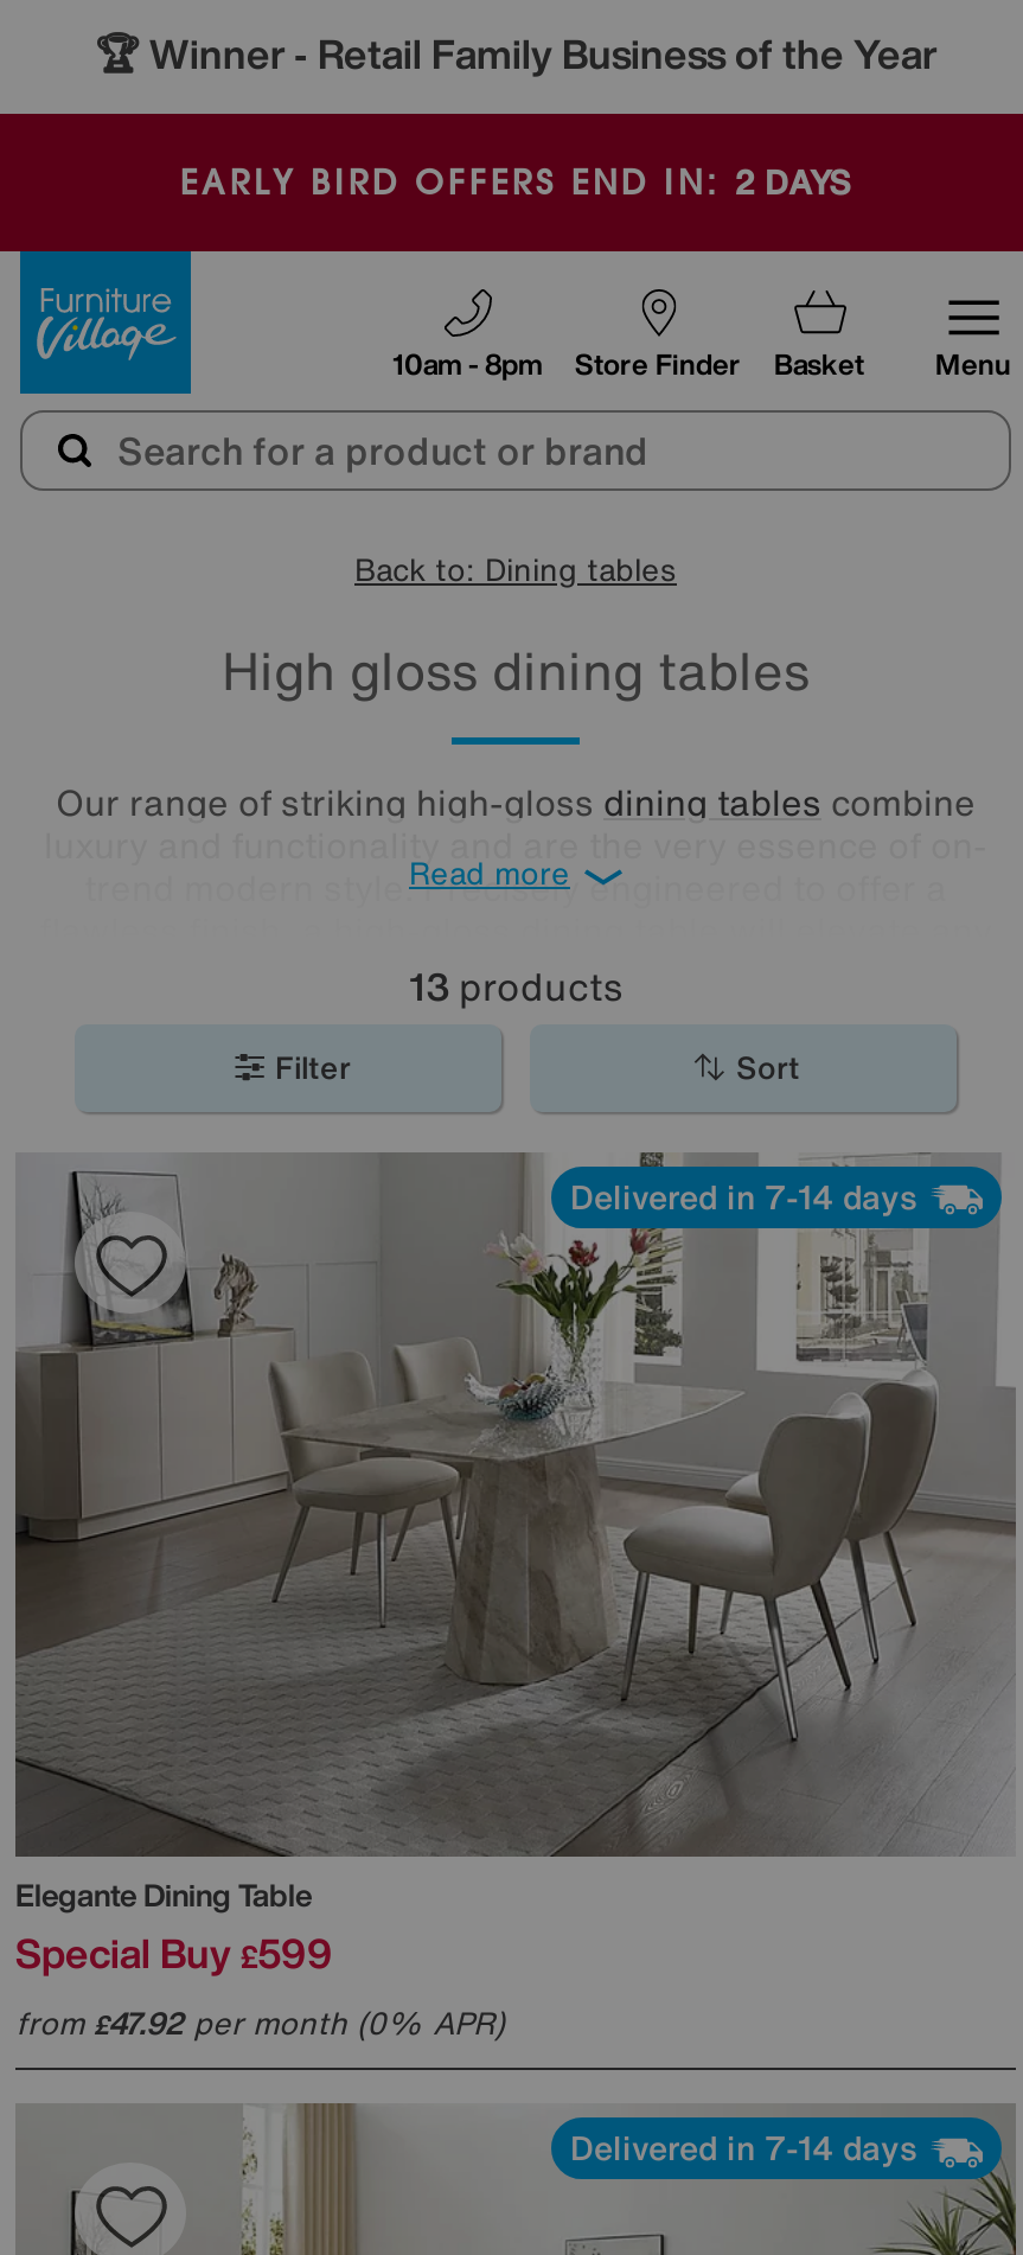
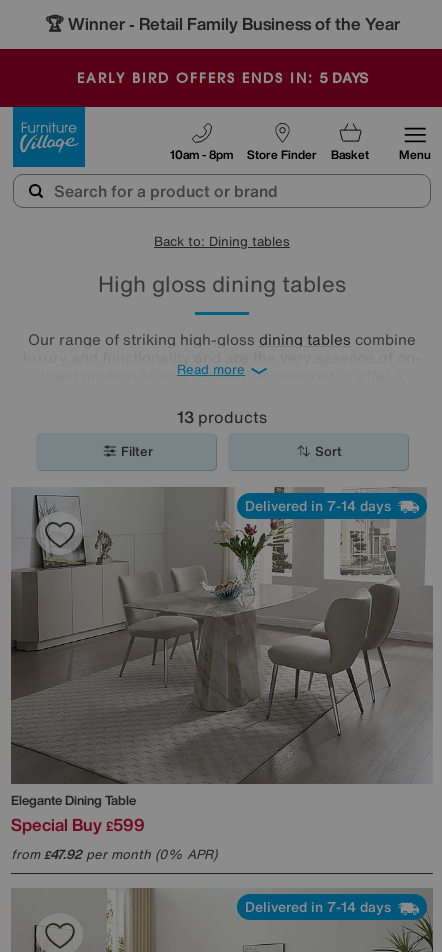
- EARLY BIRD OFFERS END IN: 2 DAYS
+ EARLY BIRD OFFERS ENDS IN: 5 DAYS
